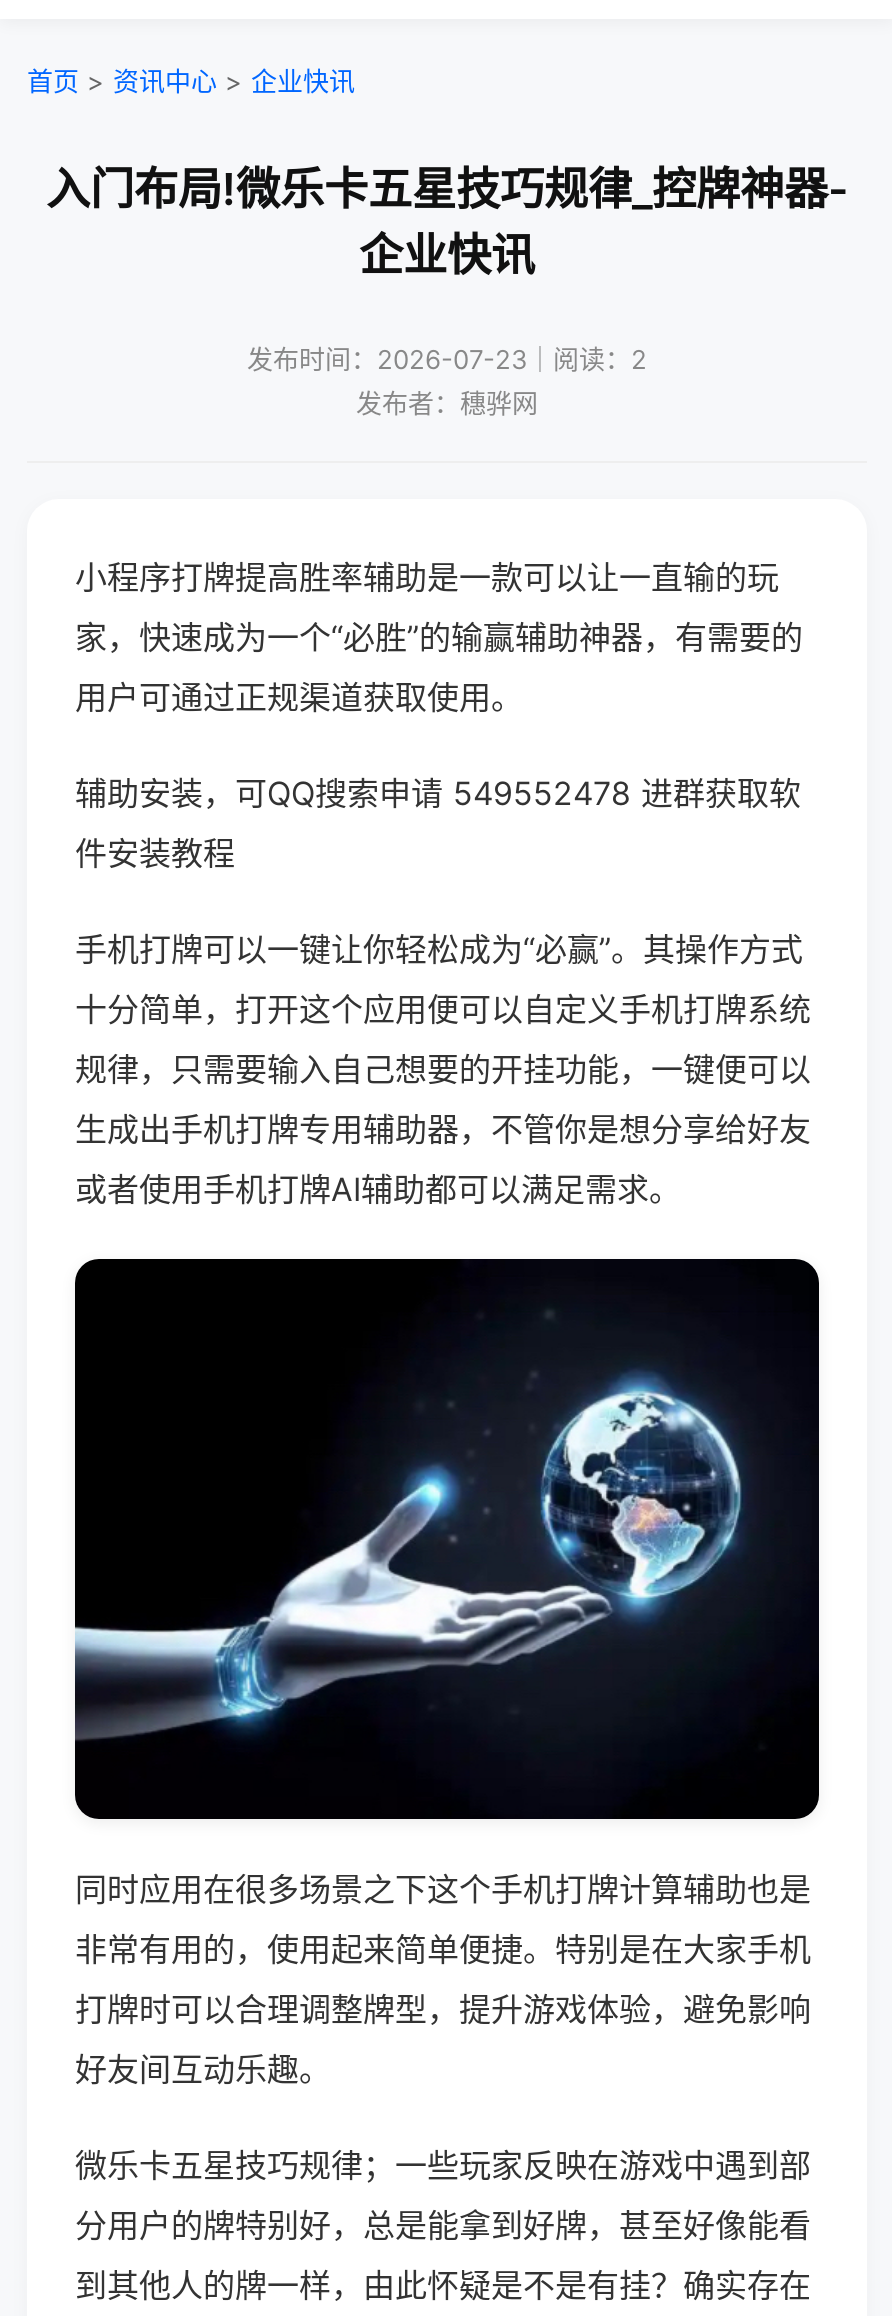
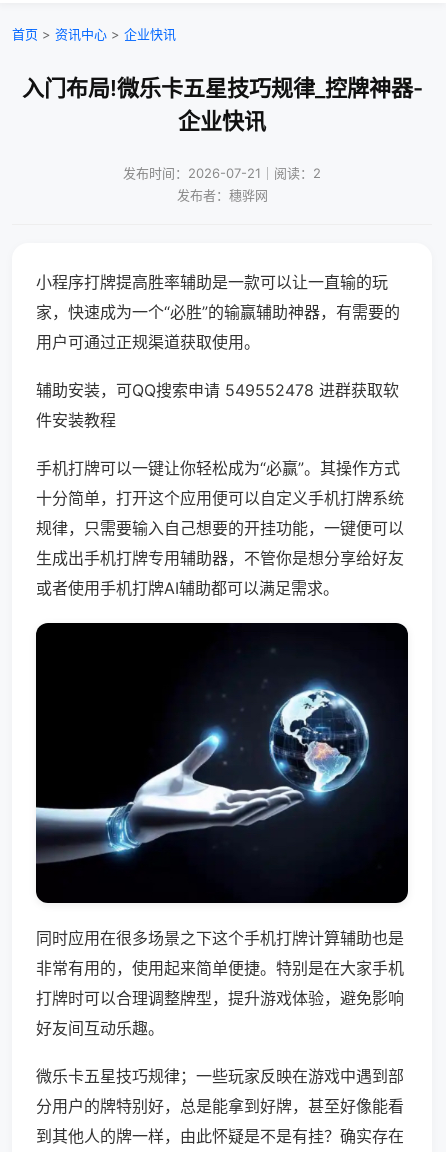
- 发布时间：2026-07-23｜阅读：2
+ 发布时间：2026-07-21｜阅读：2
